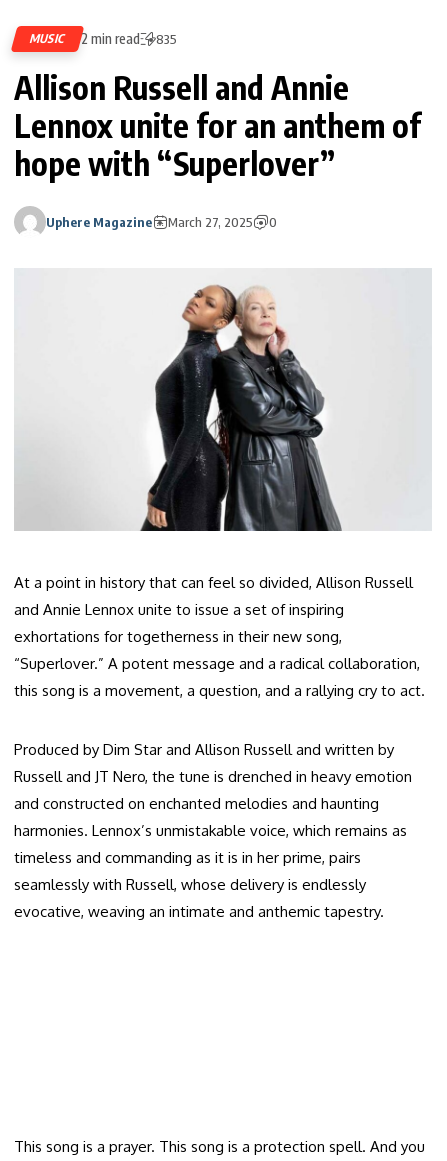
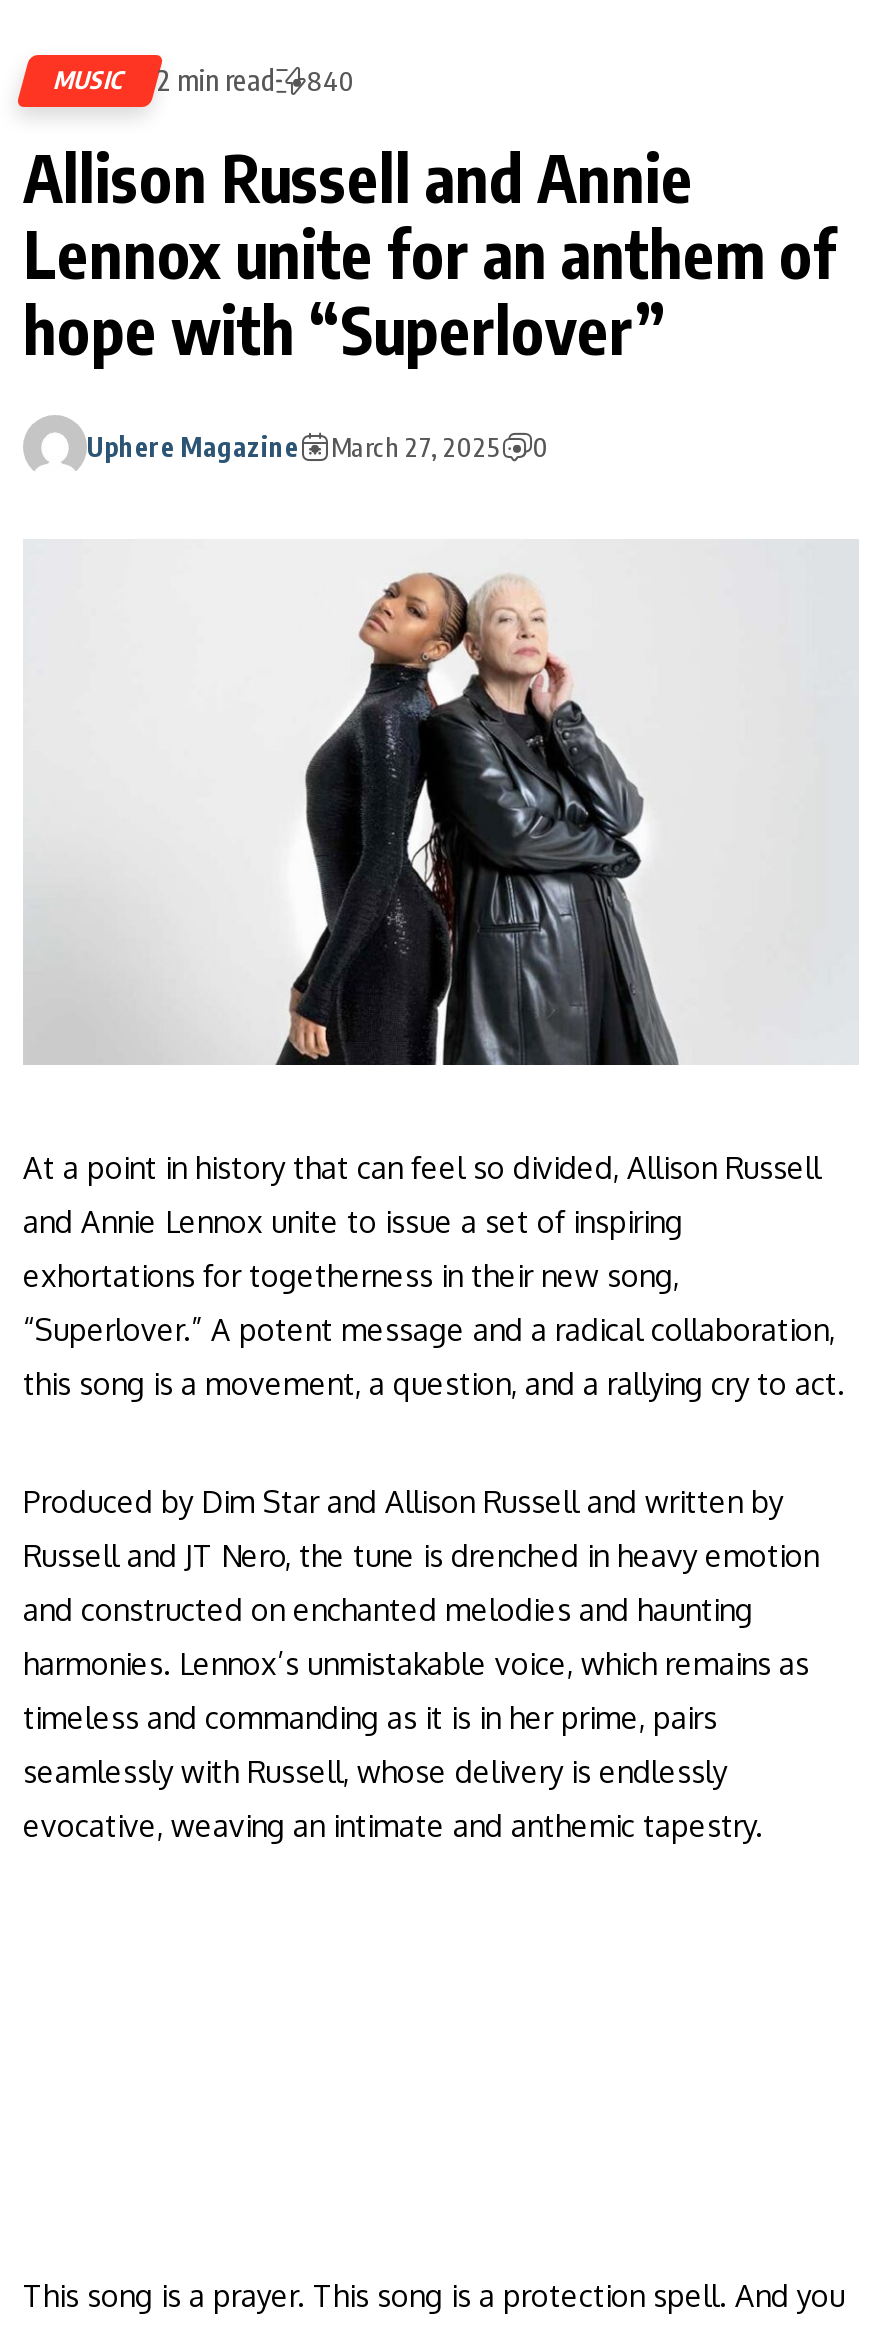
- MUSIC 2 min read 835
+ MUSIC 2 min read 840
